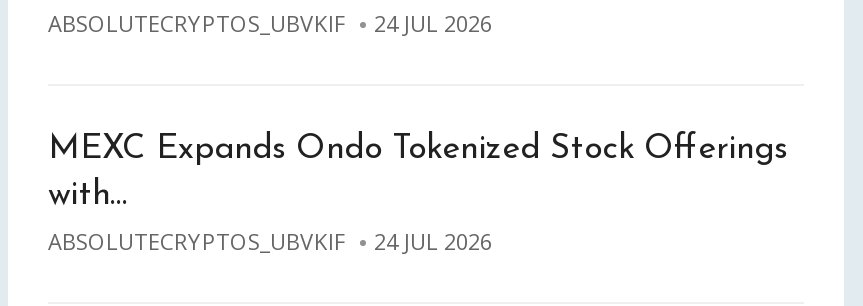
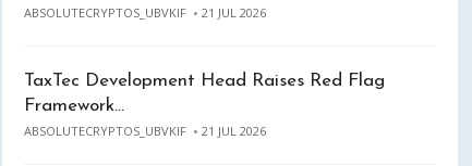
- ABSOLUTECRYPTOS_UBVKIF 24 JUL 2026
+ ABSOLUTECRYPTOS_UBVKIF 21 JUL 2026

- MEXC Expands Ondo Tokenized Stock Offerings
- with…
+ TaxTec Development Head Raises Red Flag
+ Framework…

- ABSOLUTECRYPTOS_UBVKIF 24 JUL 2026
+ ABSOLUTECRYPTOS_UBVKIF 21 JUL 2026
